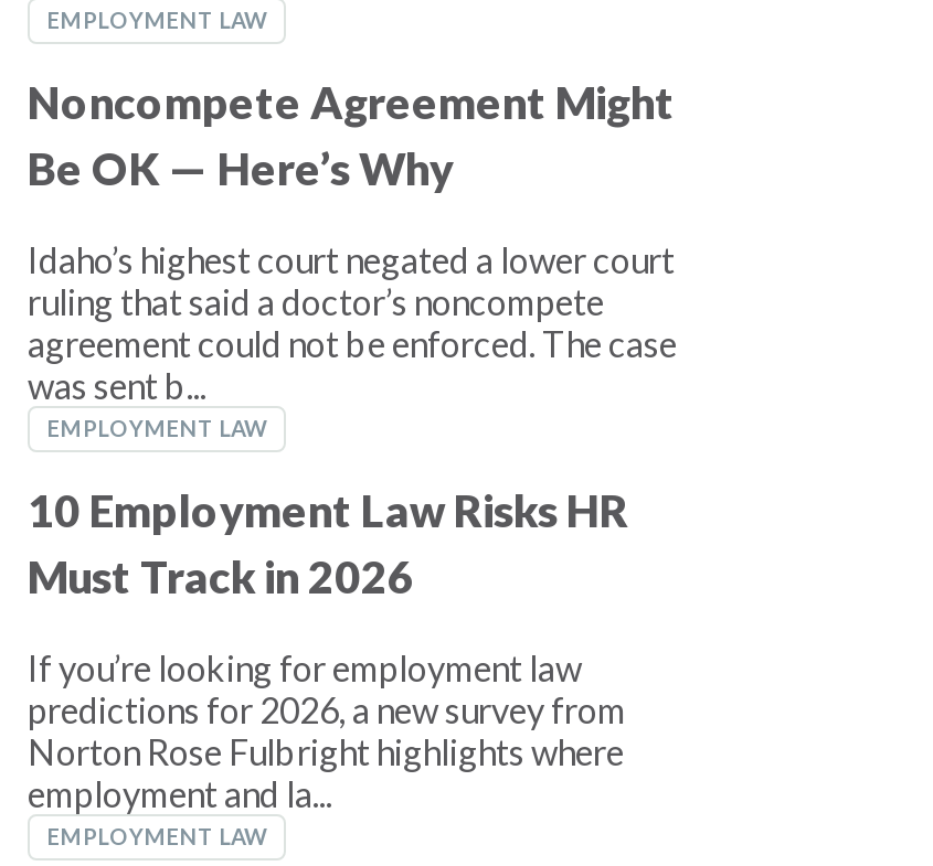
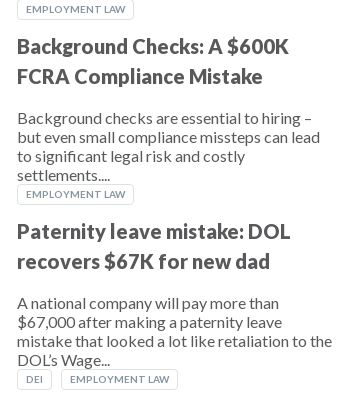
- Noncompete Agreement Might
- Be OK — Here’s Why
+ Background Checks: A $600K
+ FCRA Compliance Mistake

- Idaho’s highest court negated a lower court
- ruling that said a doctor’s noncompete
- agreement could not be enforced. The case
- was sent b...
+ Background checks are essential to hiring –
+ but even small compliance missteps can lead
+ to significant legal risk and costly
+ settlements....

- 10 Employment Law Risks HR
- Must Track in 2026
+ Paternity leave mistake: DOL
+ recovers $67K for new dad

- If you’re looking for employment law
- predictions for 2026, a new survey from
- Norton Rose Fulbright highlights where
- employment and la...
+ A national company will pay more than
+ $67,000 after making a paternity leave
+ mistake that looked a lot like retaliation to the
+ DOL’s Wage...
+ DEI
